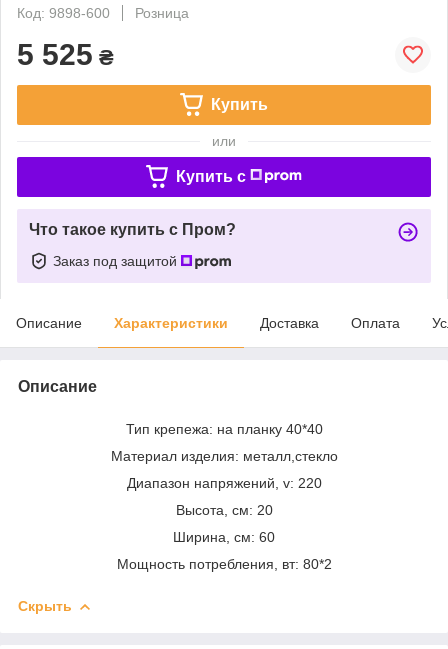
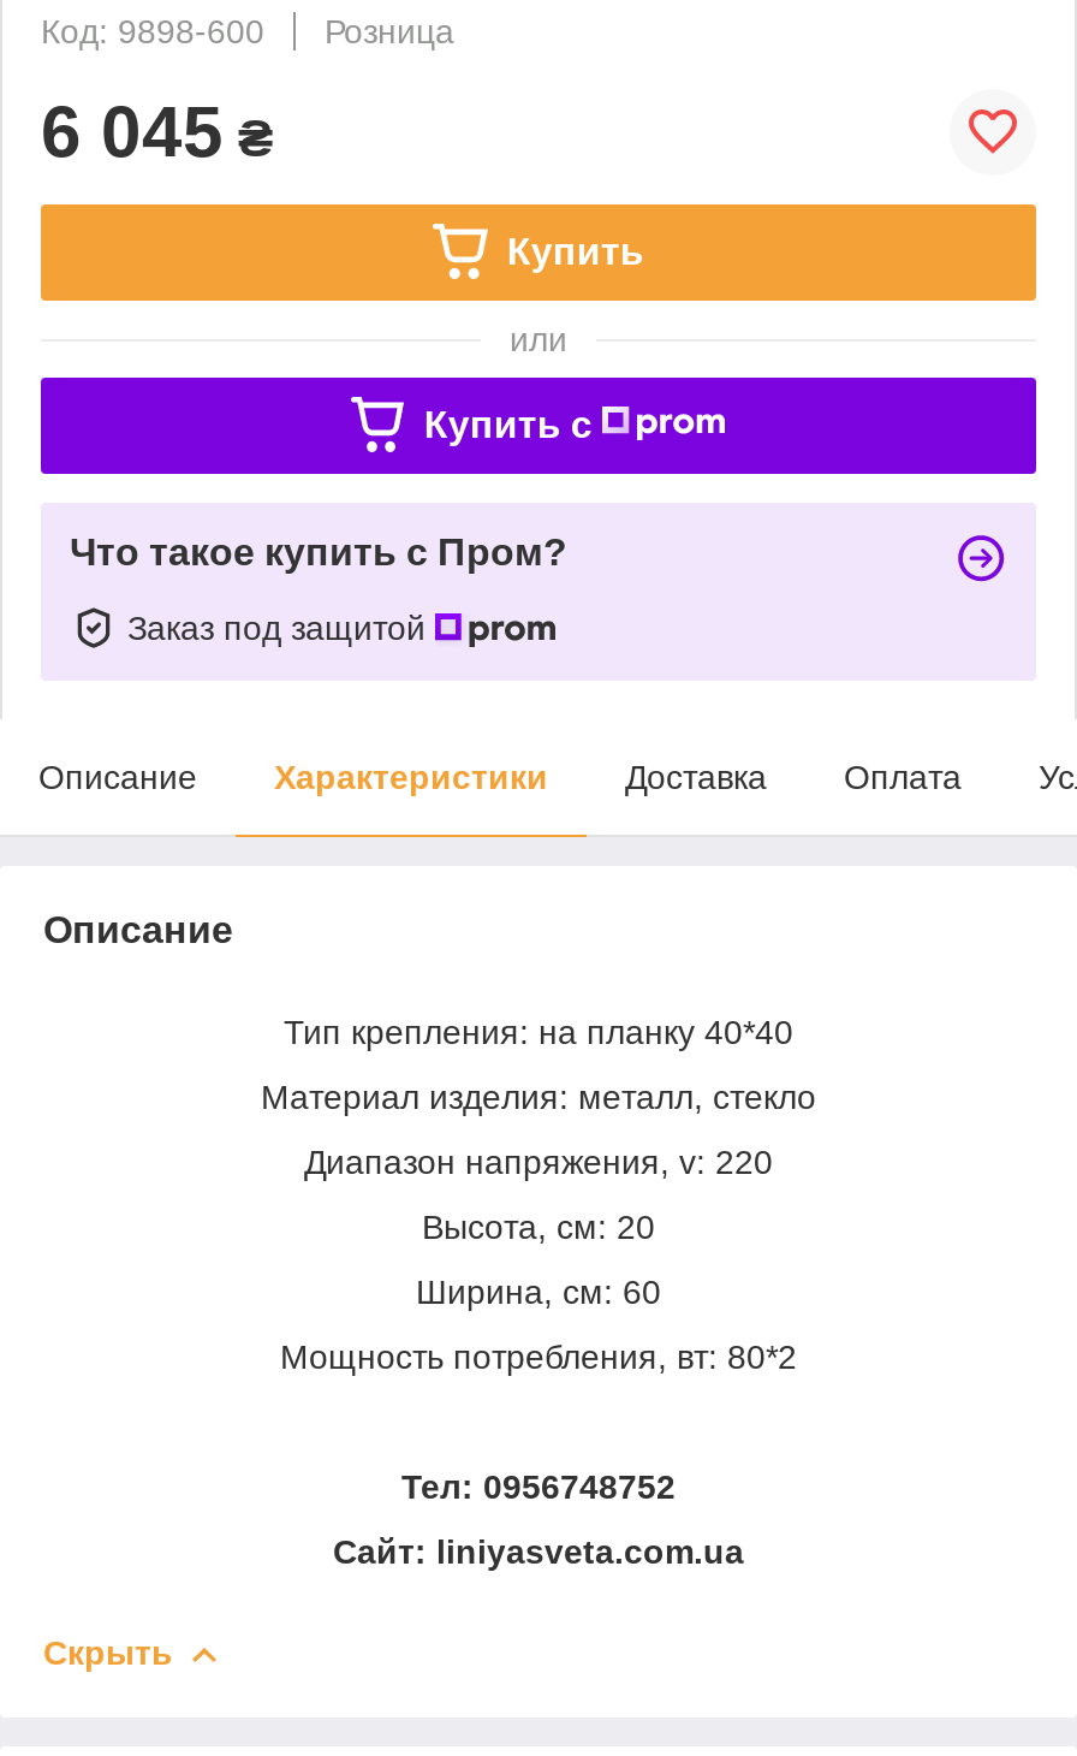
- 5 525 ₴
+ 6 045 ₴

- Тип крепежа: на планку 40*40
+ Тип крепления: на планку 40*40

- Материал изделия: металл,стекло
+ Материал изделия: металл, стекло

- Диапазон напряжений, v: 220
+ Диапазон напряжения, v: 220

+ Тел: 0956748752
+ Сайт: liniyasveta.com.ua
